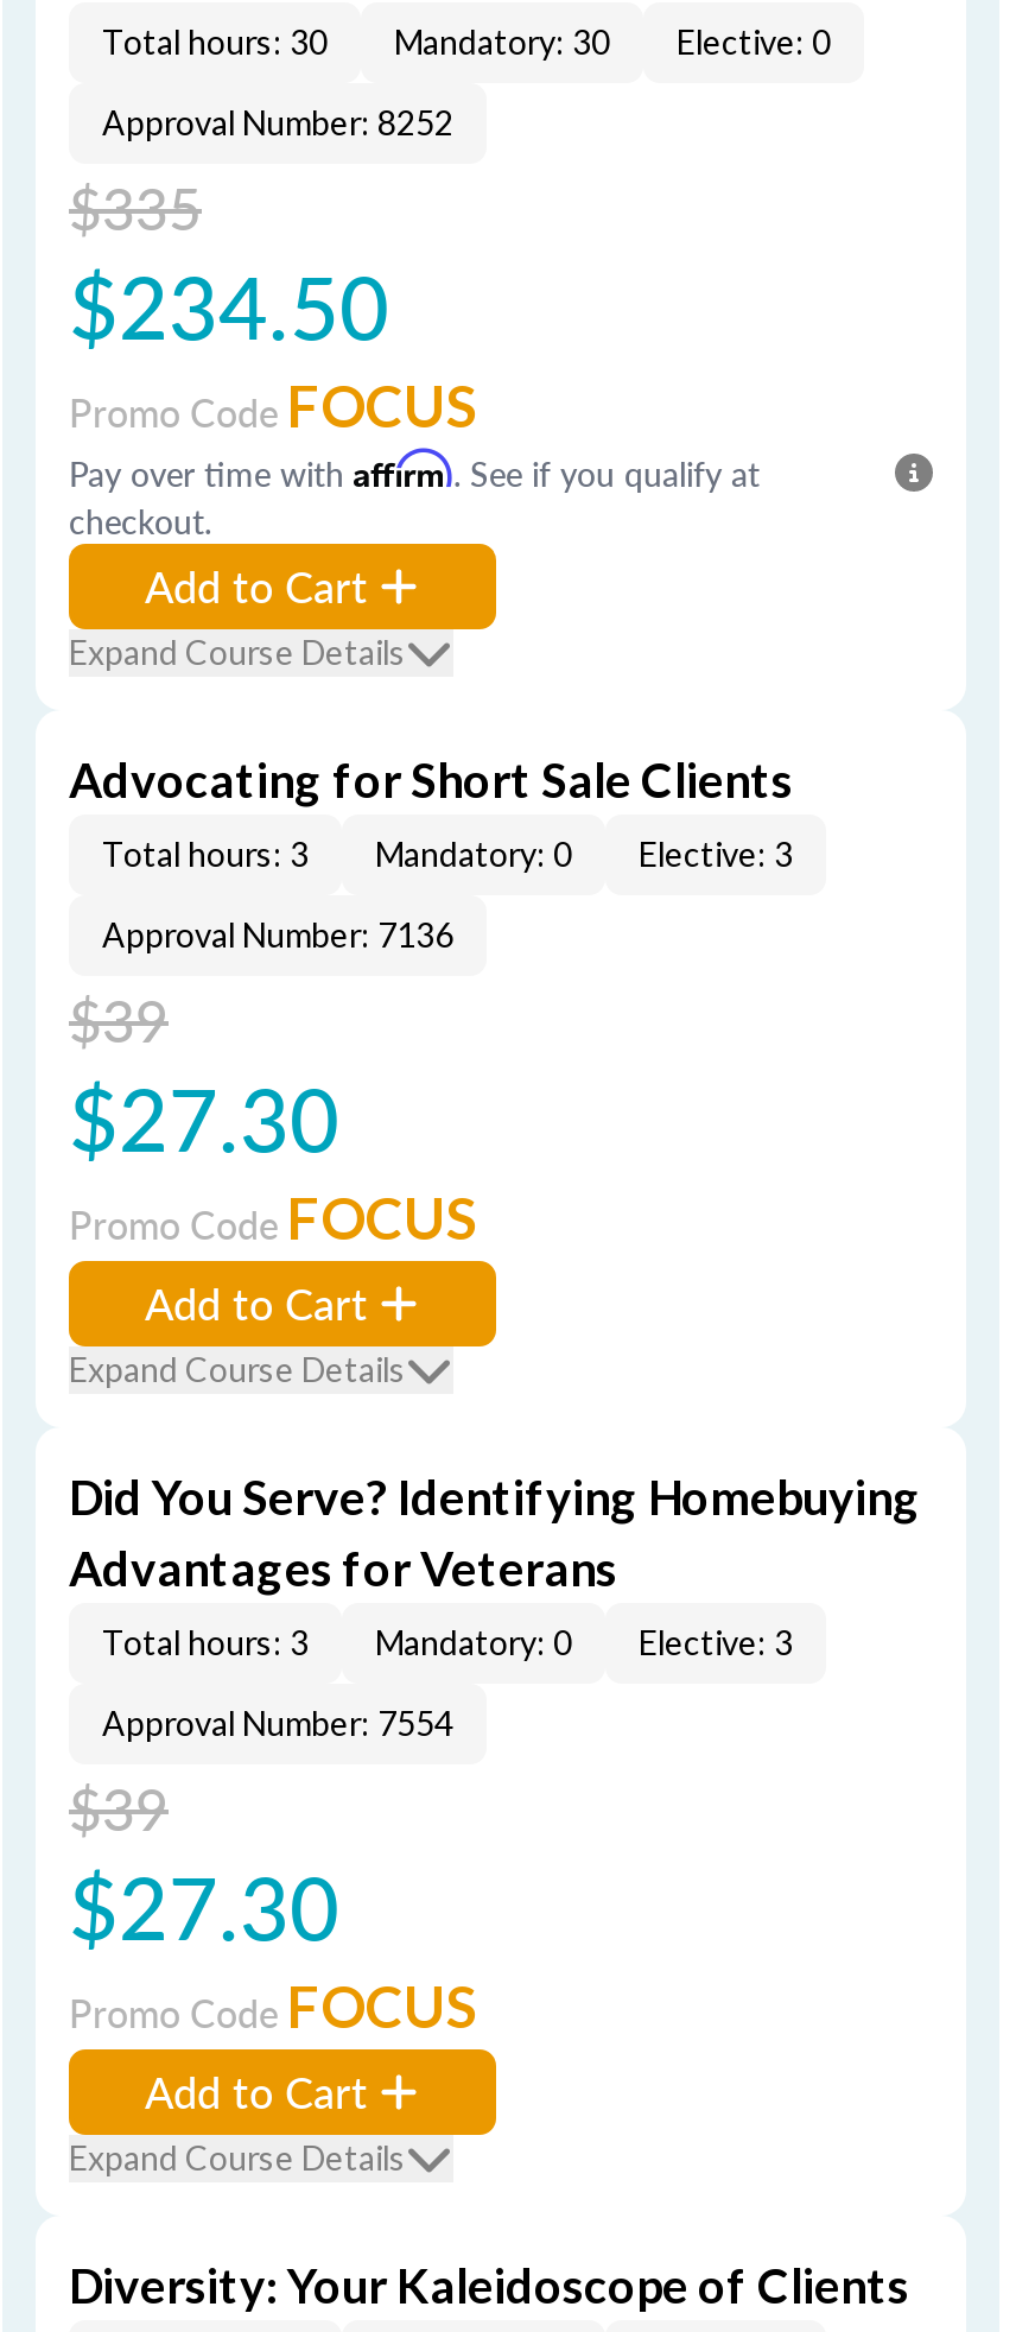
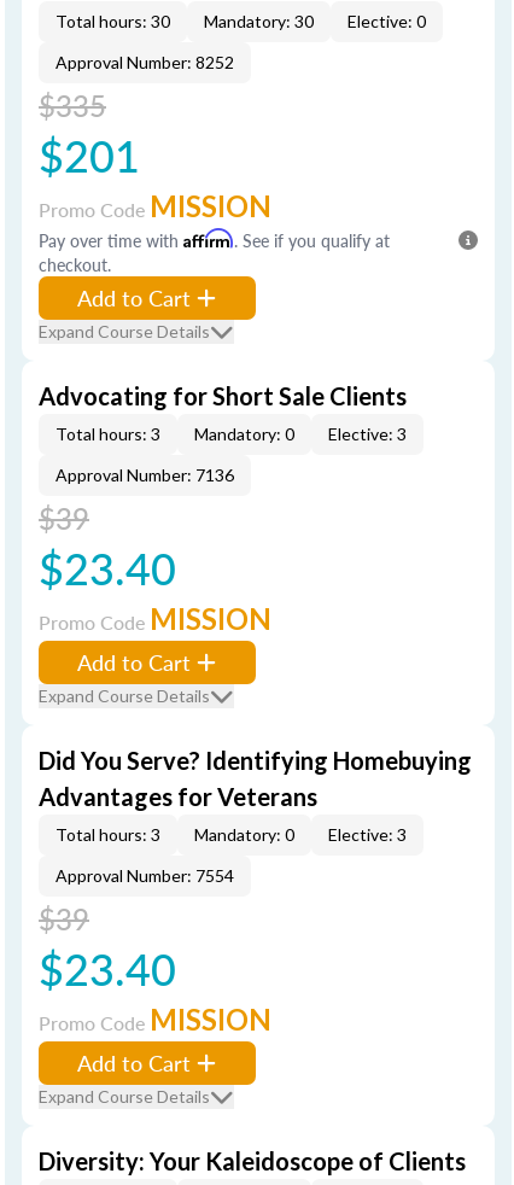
- $234.50
+ $201

- Promo Code FOCUS
+ Promo Code MISSION

- $27.30
+ $23.40

- Promo Code FOCUS
+ Promo Code MISSION

- $27.30
+ $23.40

- Promo Code FOCUS
+ Promo Code MISSION
